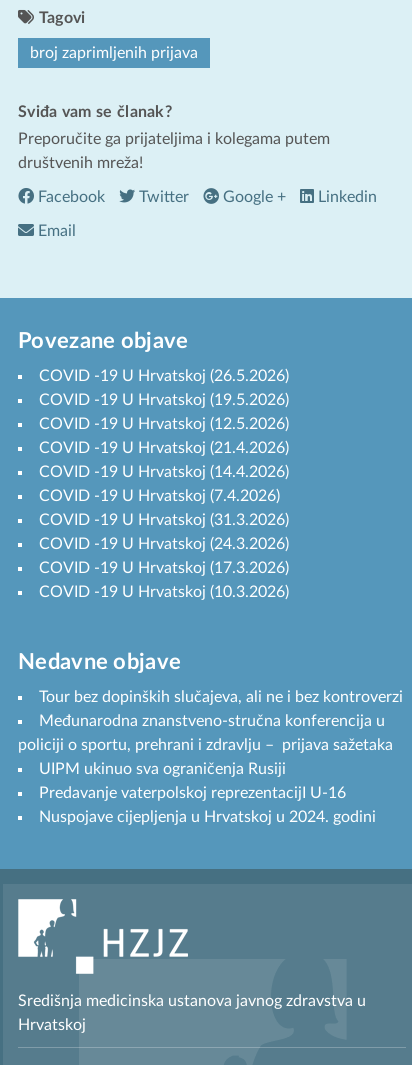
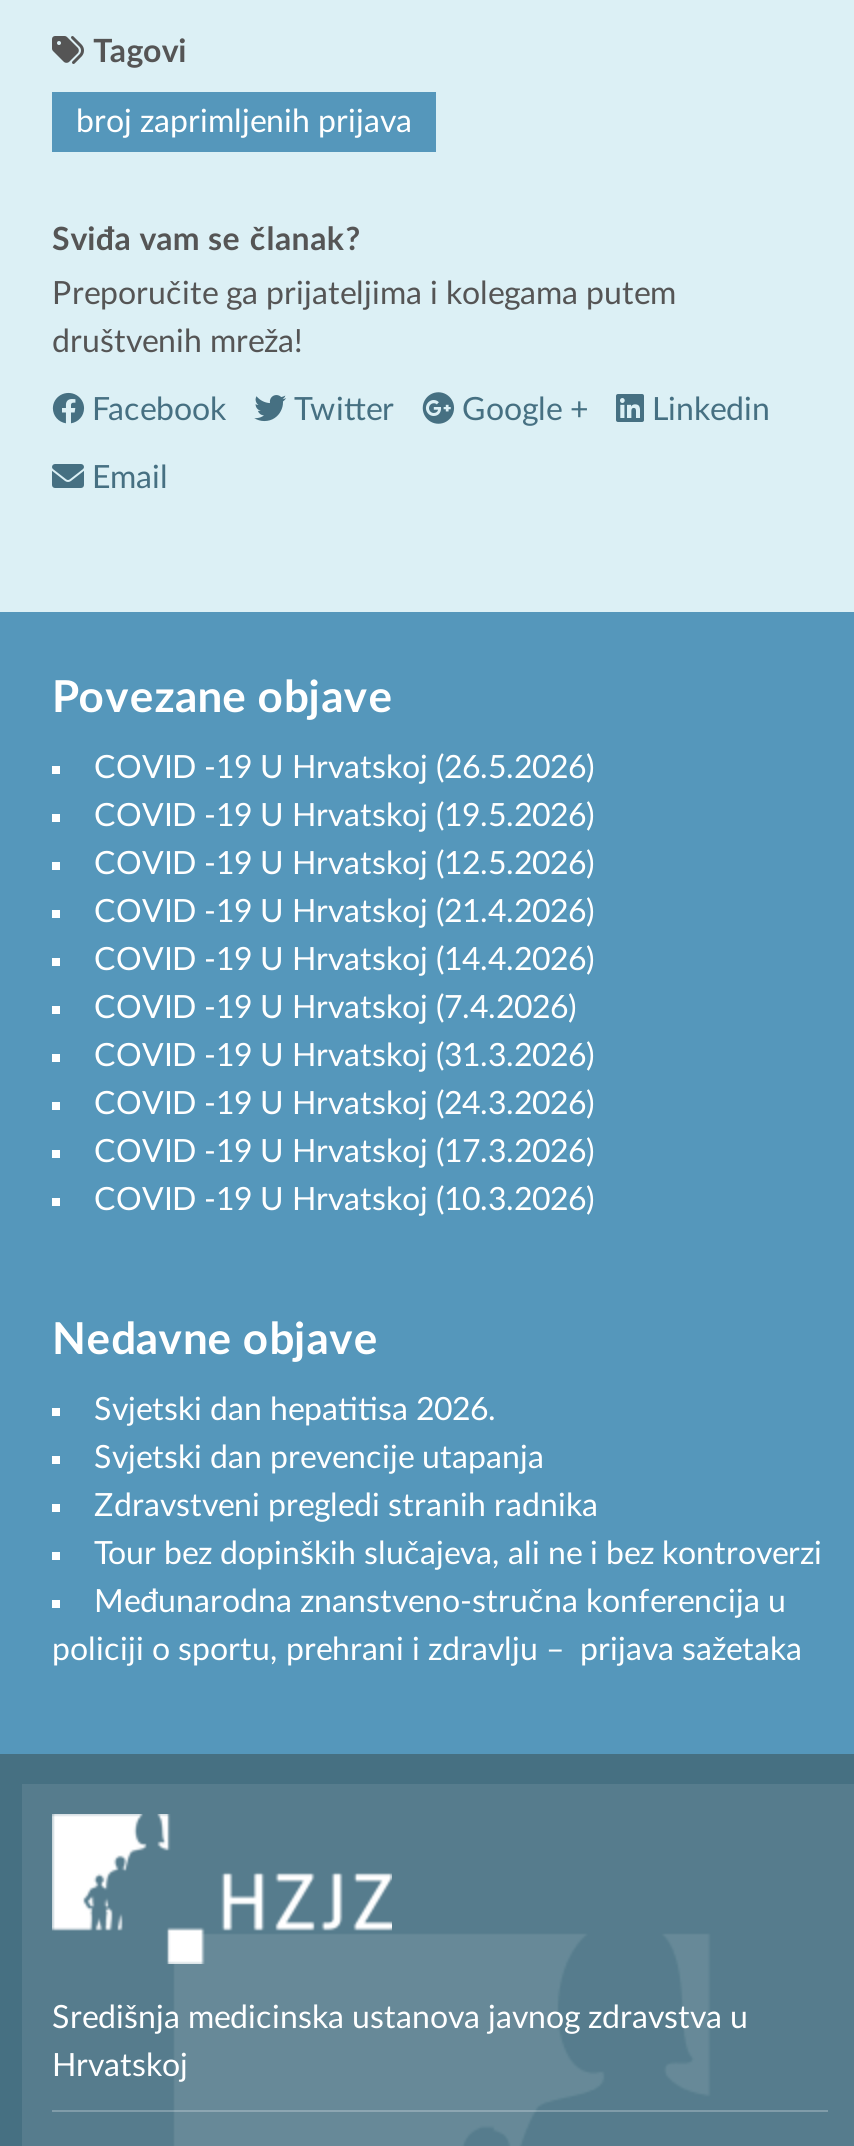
+ Svjetski dan hepatitisa 2026.
+ Svjetski dan prevencije utapanja
+ Zdravstveni pregledi stranih radnika

moved down: Tour bez dopinških slučajeva, ali ne i bez kontroverzi | Međunarodna znanstveno-stručna konferencija u | policiji o sportu, prehrani i zdravlju – prijava sažetaka

- UIPM ukinuo sva ograničenja Rusiji
- Predavanje vaterpolskoj reprezentacijI U-16
- Nuspojave cijepljenja u Hrvatskoj u 2024. godini
